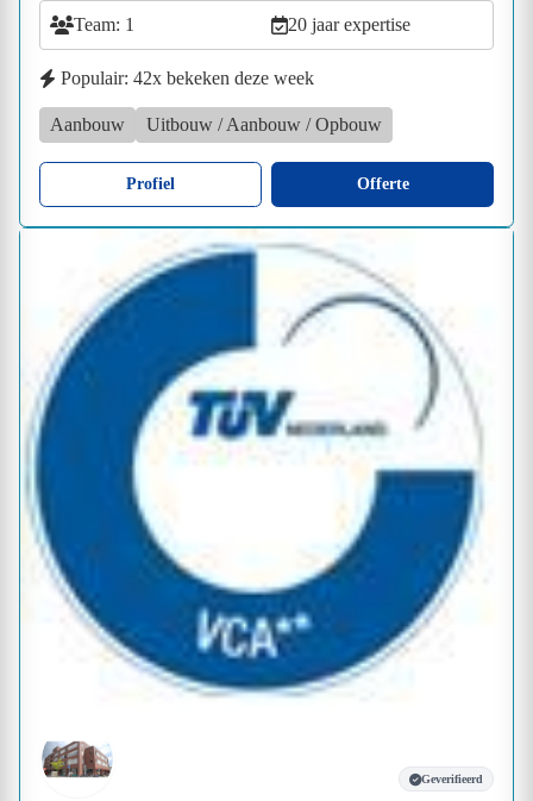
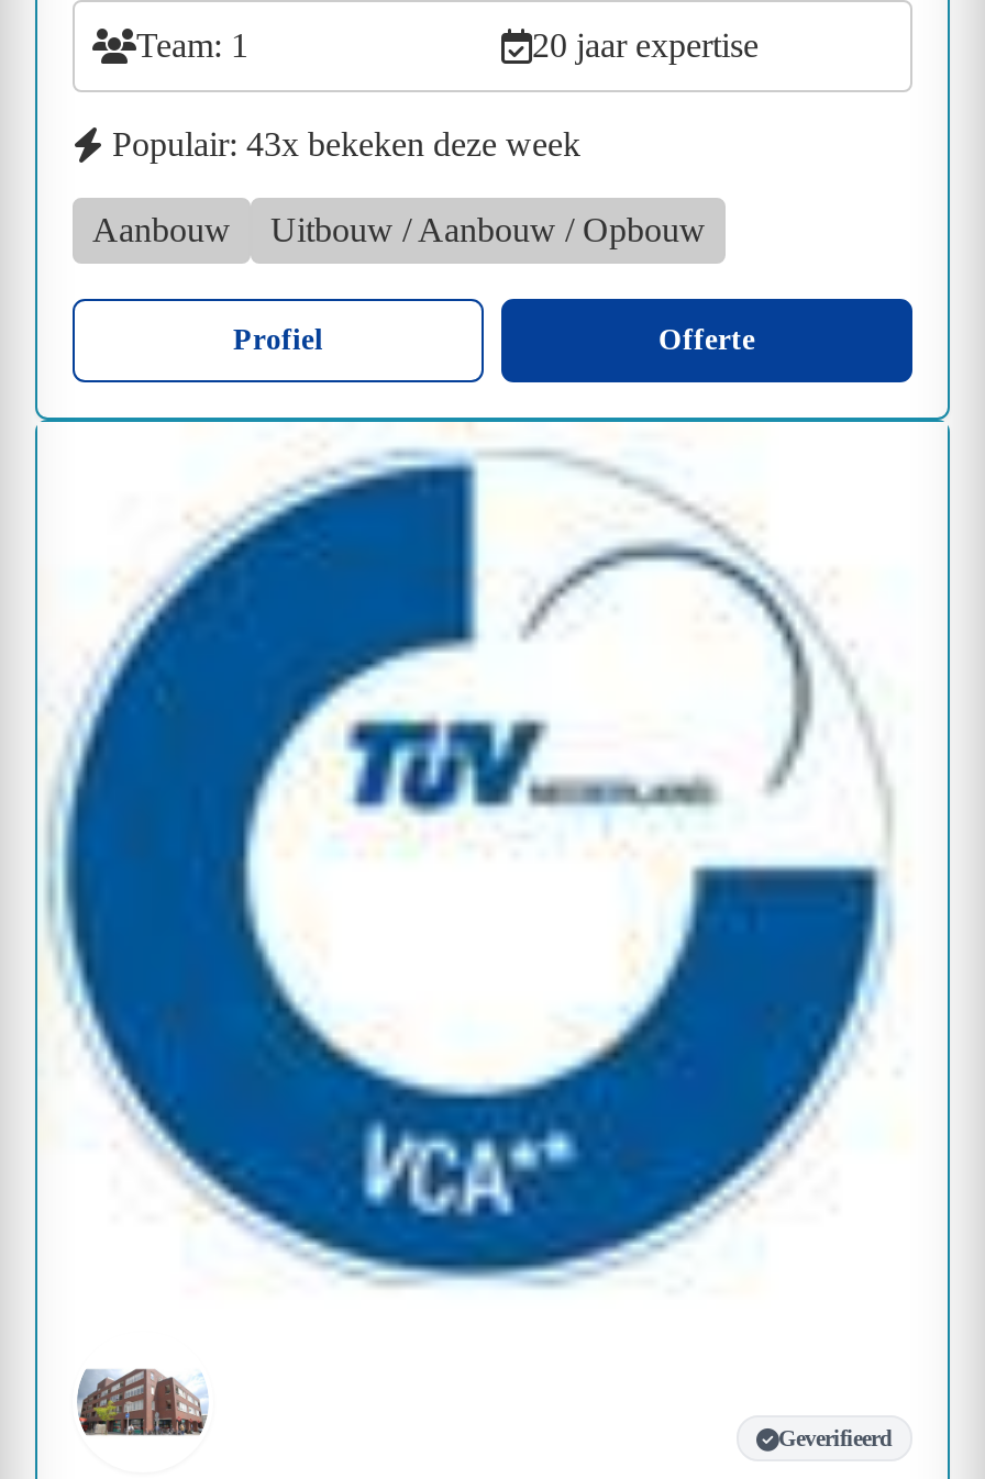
- Populair: 42x bekeken deze week
+ Populair: 43x bekeken deze week
